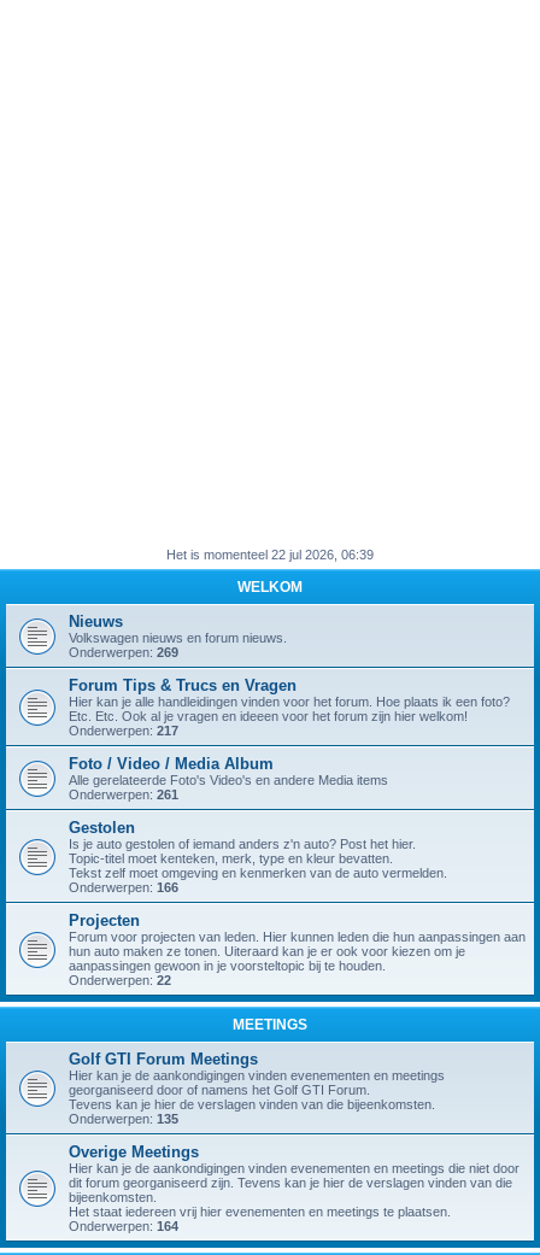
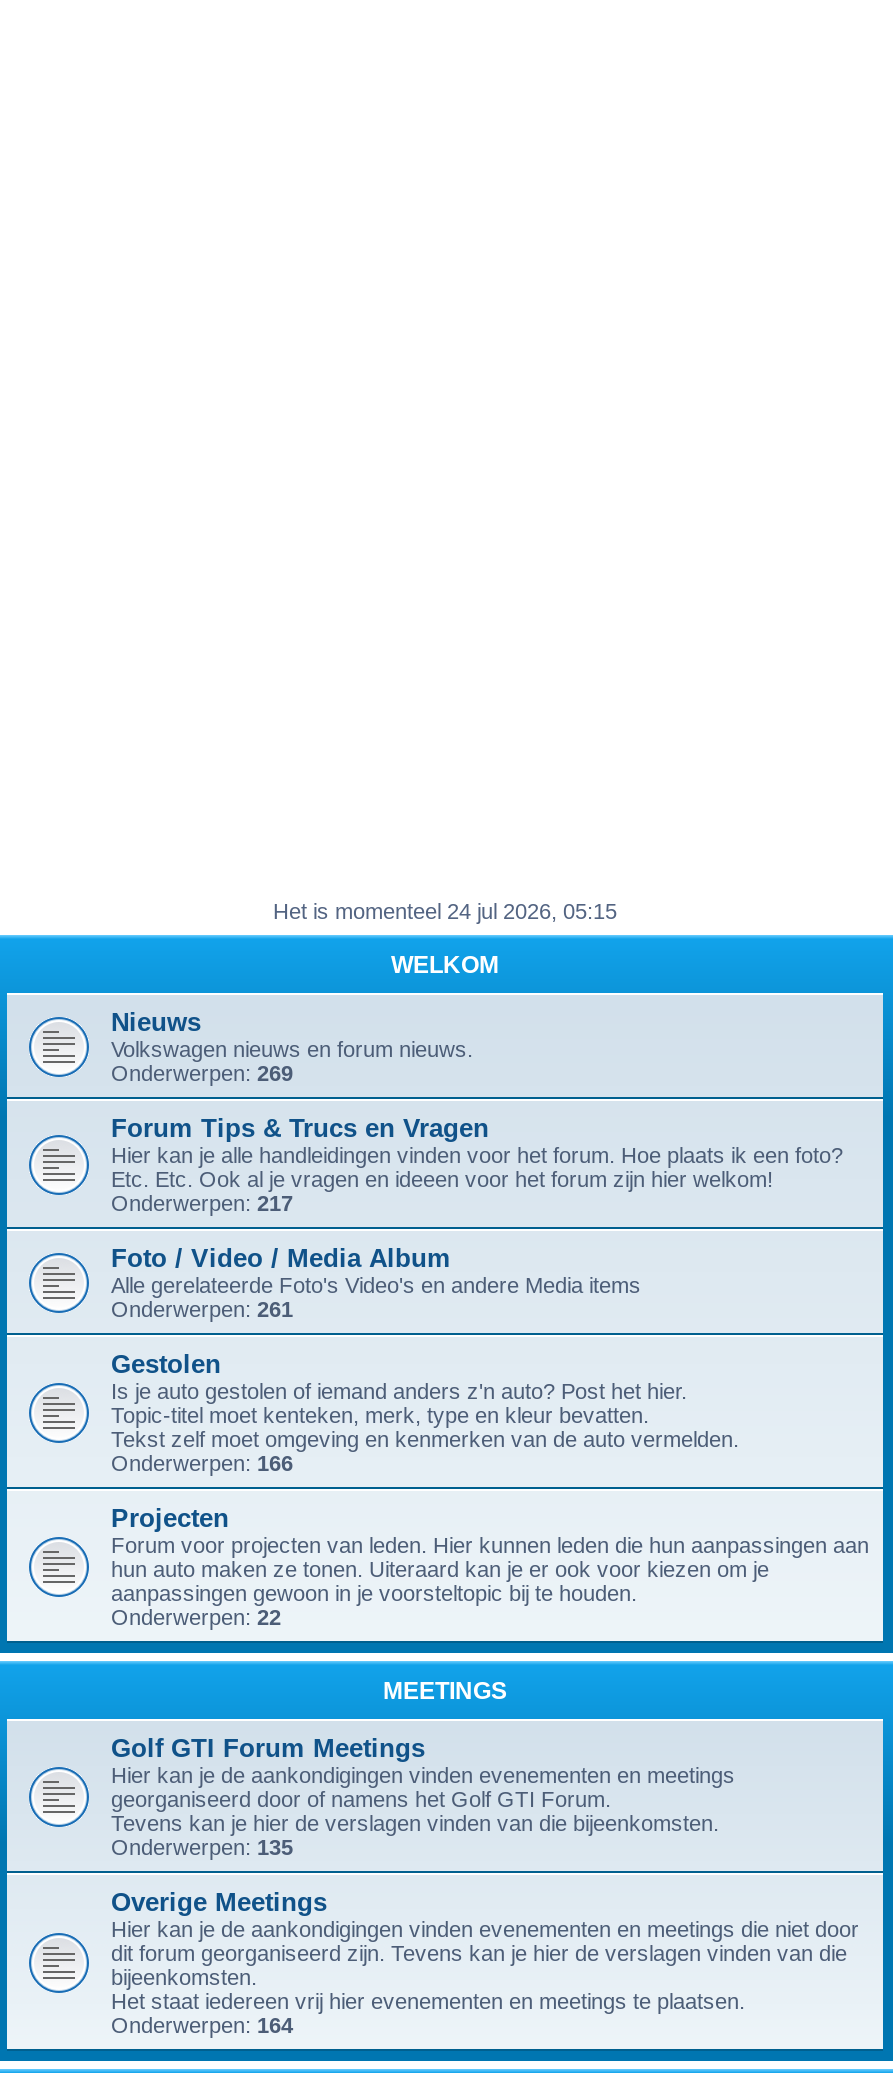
- Het is momenteel 22 jul 2026, 06:39
+ Het is momenteel 24 jul 2026, 05:15
